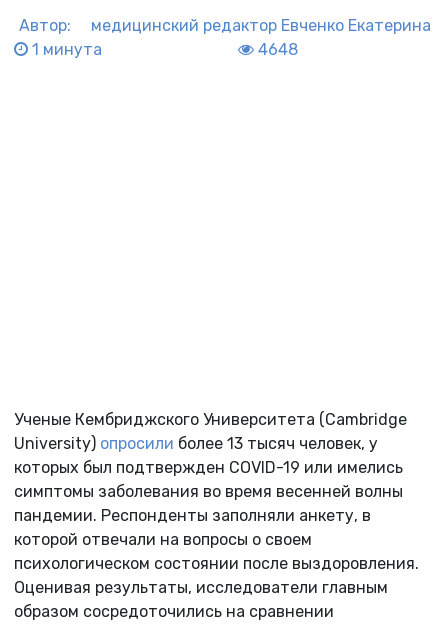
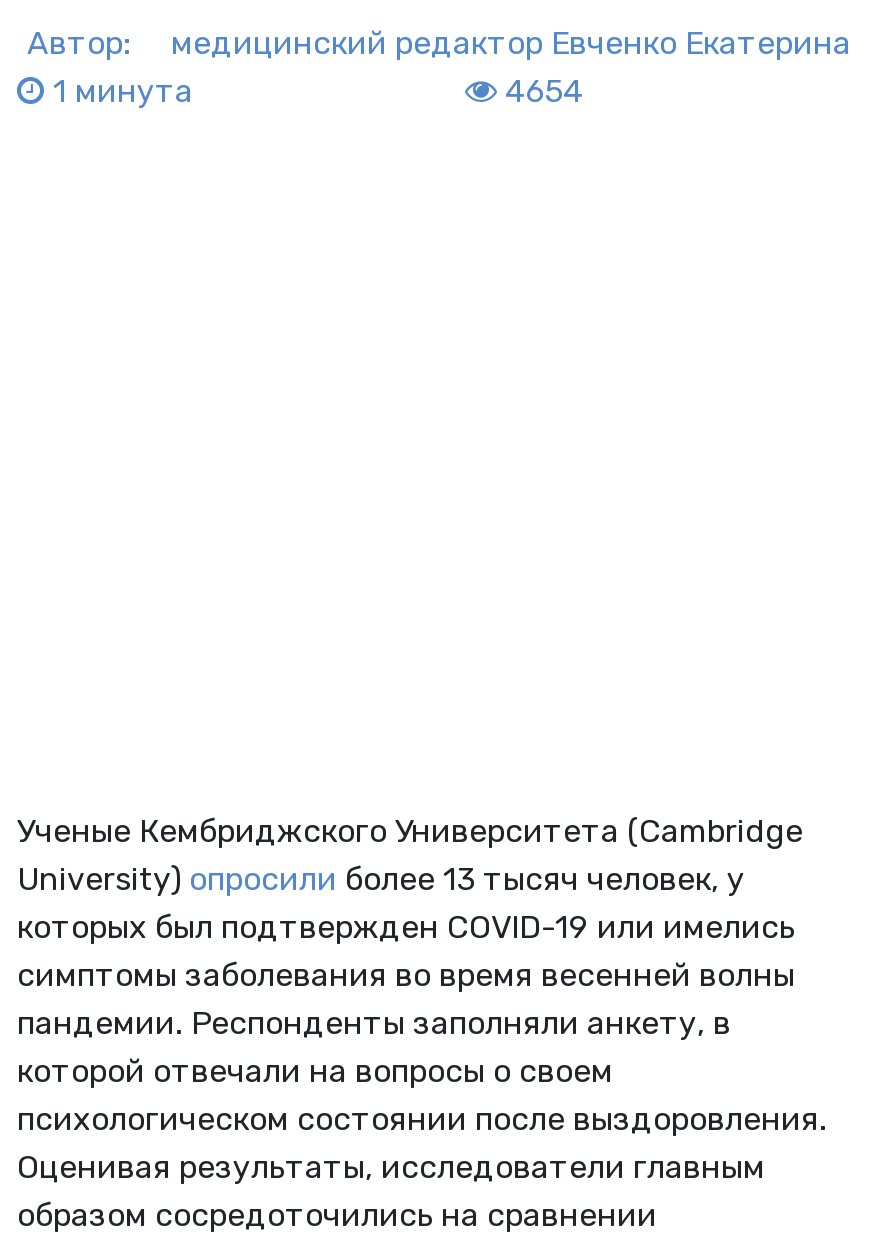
- 4648
+ 4654
